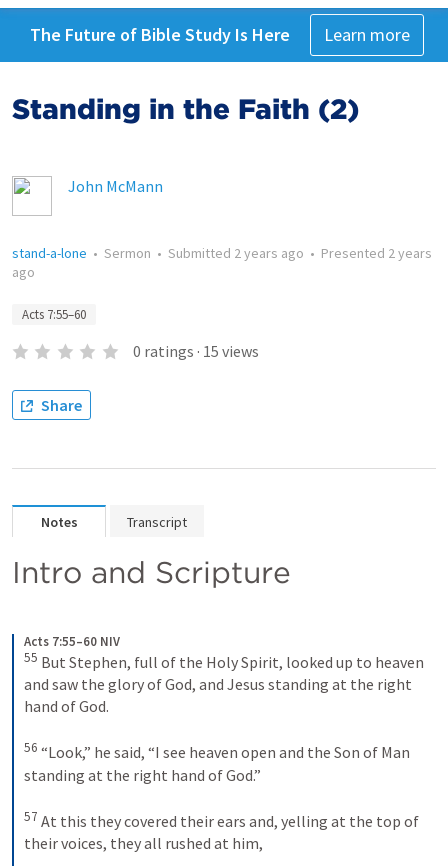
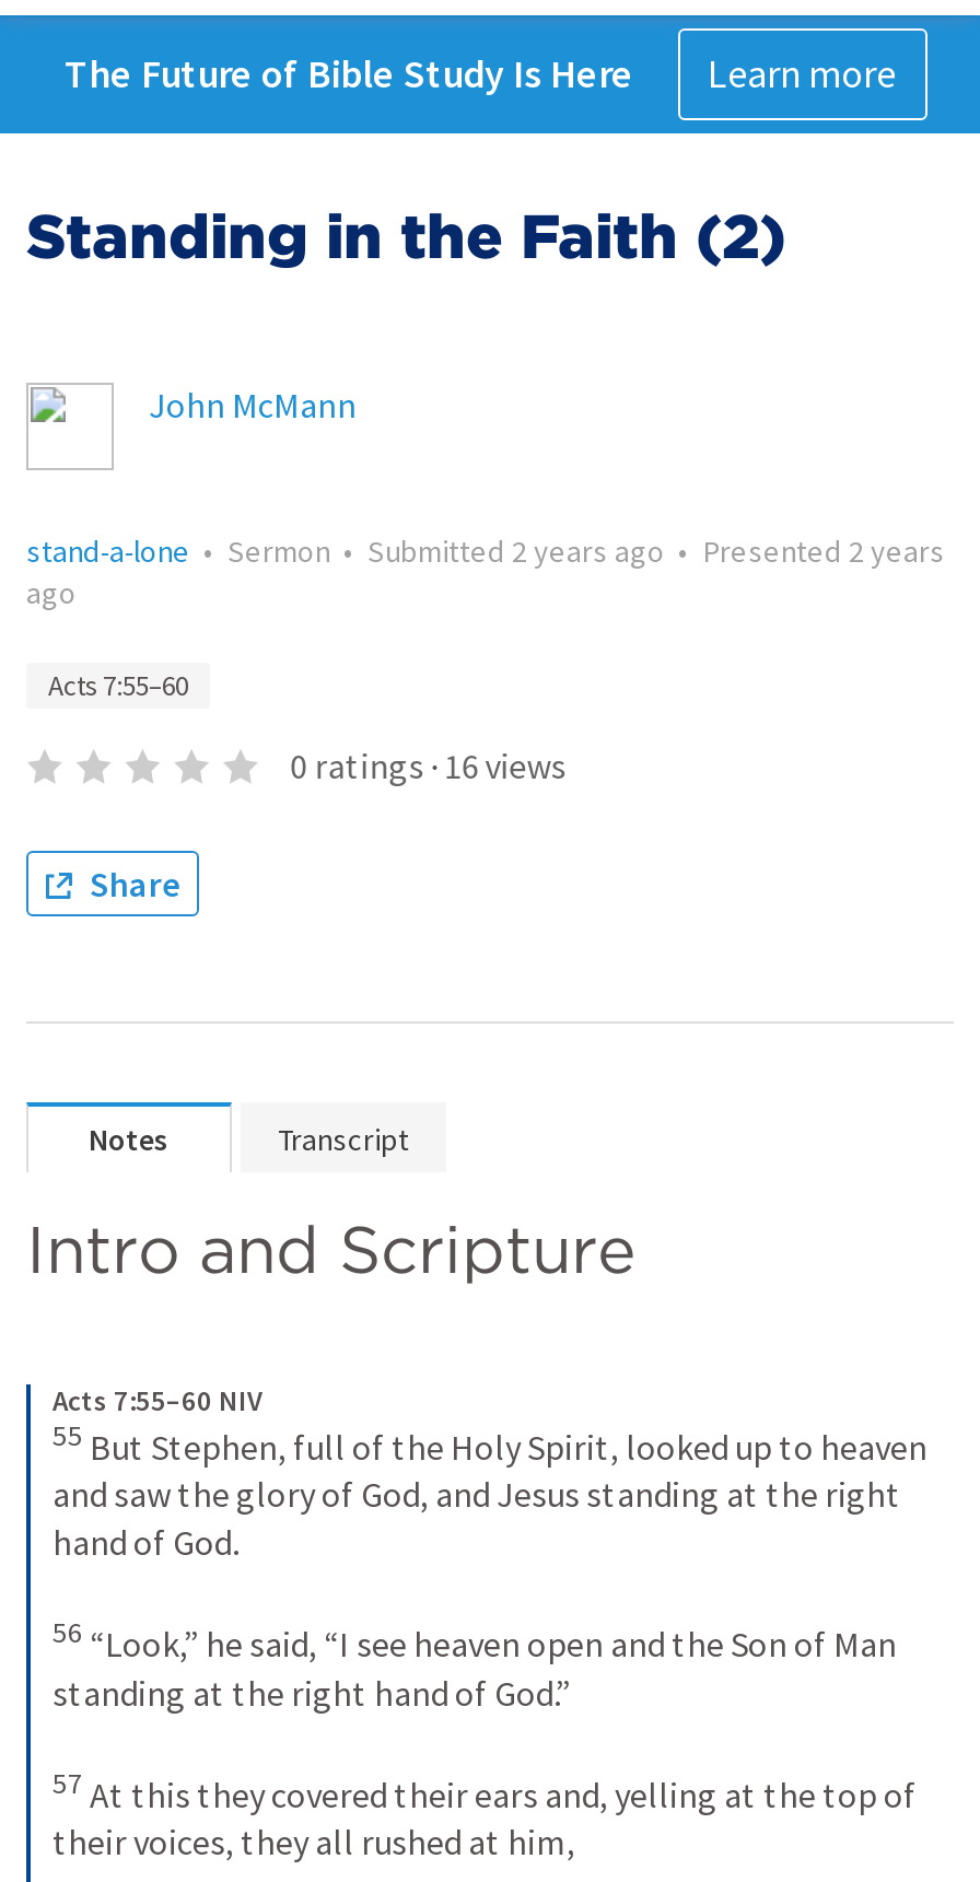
- 0 ratings · 15 views
+ 0 ratings · 16 views
